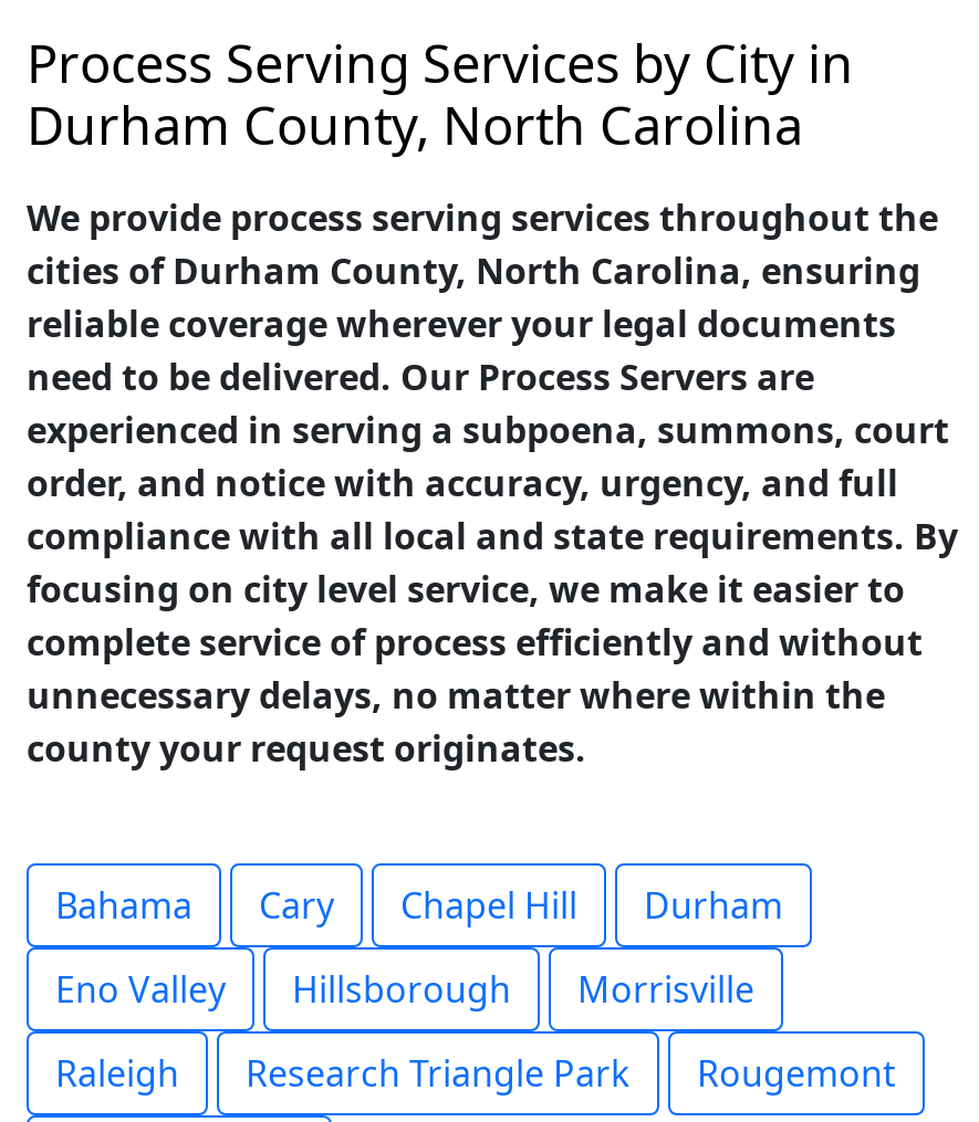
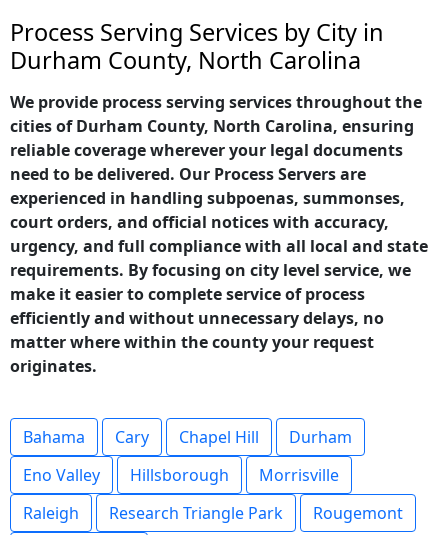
- experienced in serving a subpoena, summons, court
- order, and notice with accuracy, urgency, and full
- compliance with all local and state requirements. By
- focusing on city level service, we make it easier to
- complete service of process efficiently and without
- unnecessary delays, no matter where within the
- county your request originates.
+ experienced in handling subpoenas, summonses,
+ court orders, and official notices with accuracy,
+ urgency, and full compliance with all local and state
+ requirements. By focusing on city level service, we
+ make it easier to complete service of process
+ efficiently and without unnecessary delays, no
+ matter where within the county your request
+ originates.
